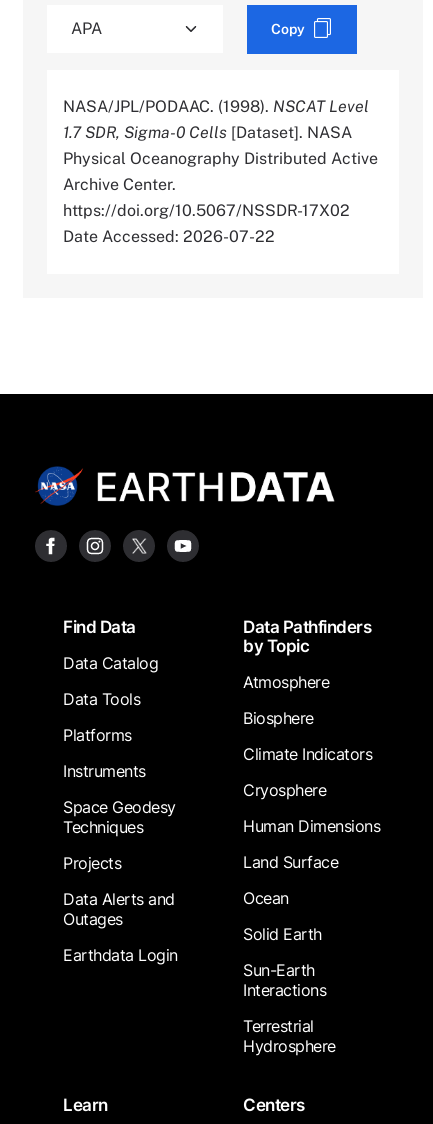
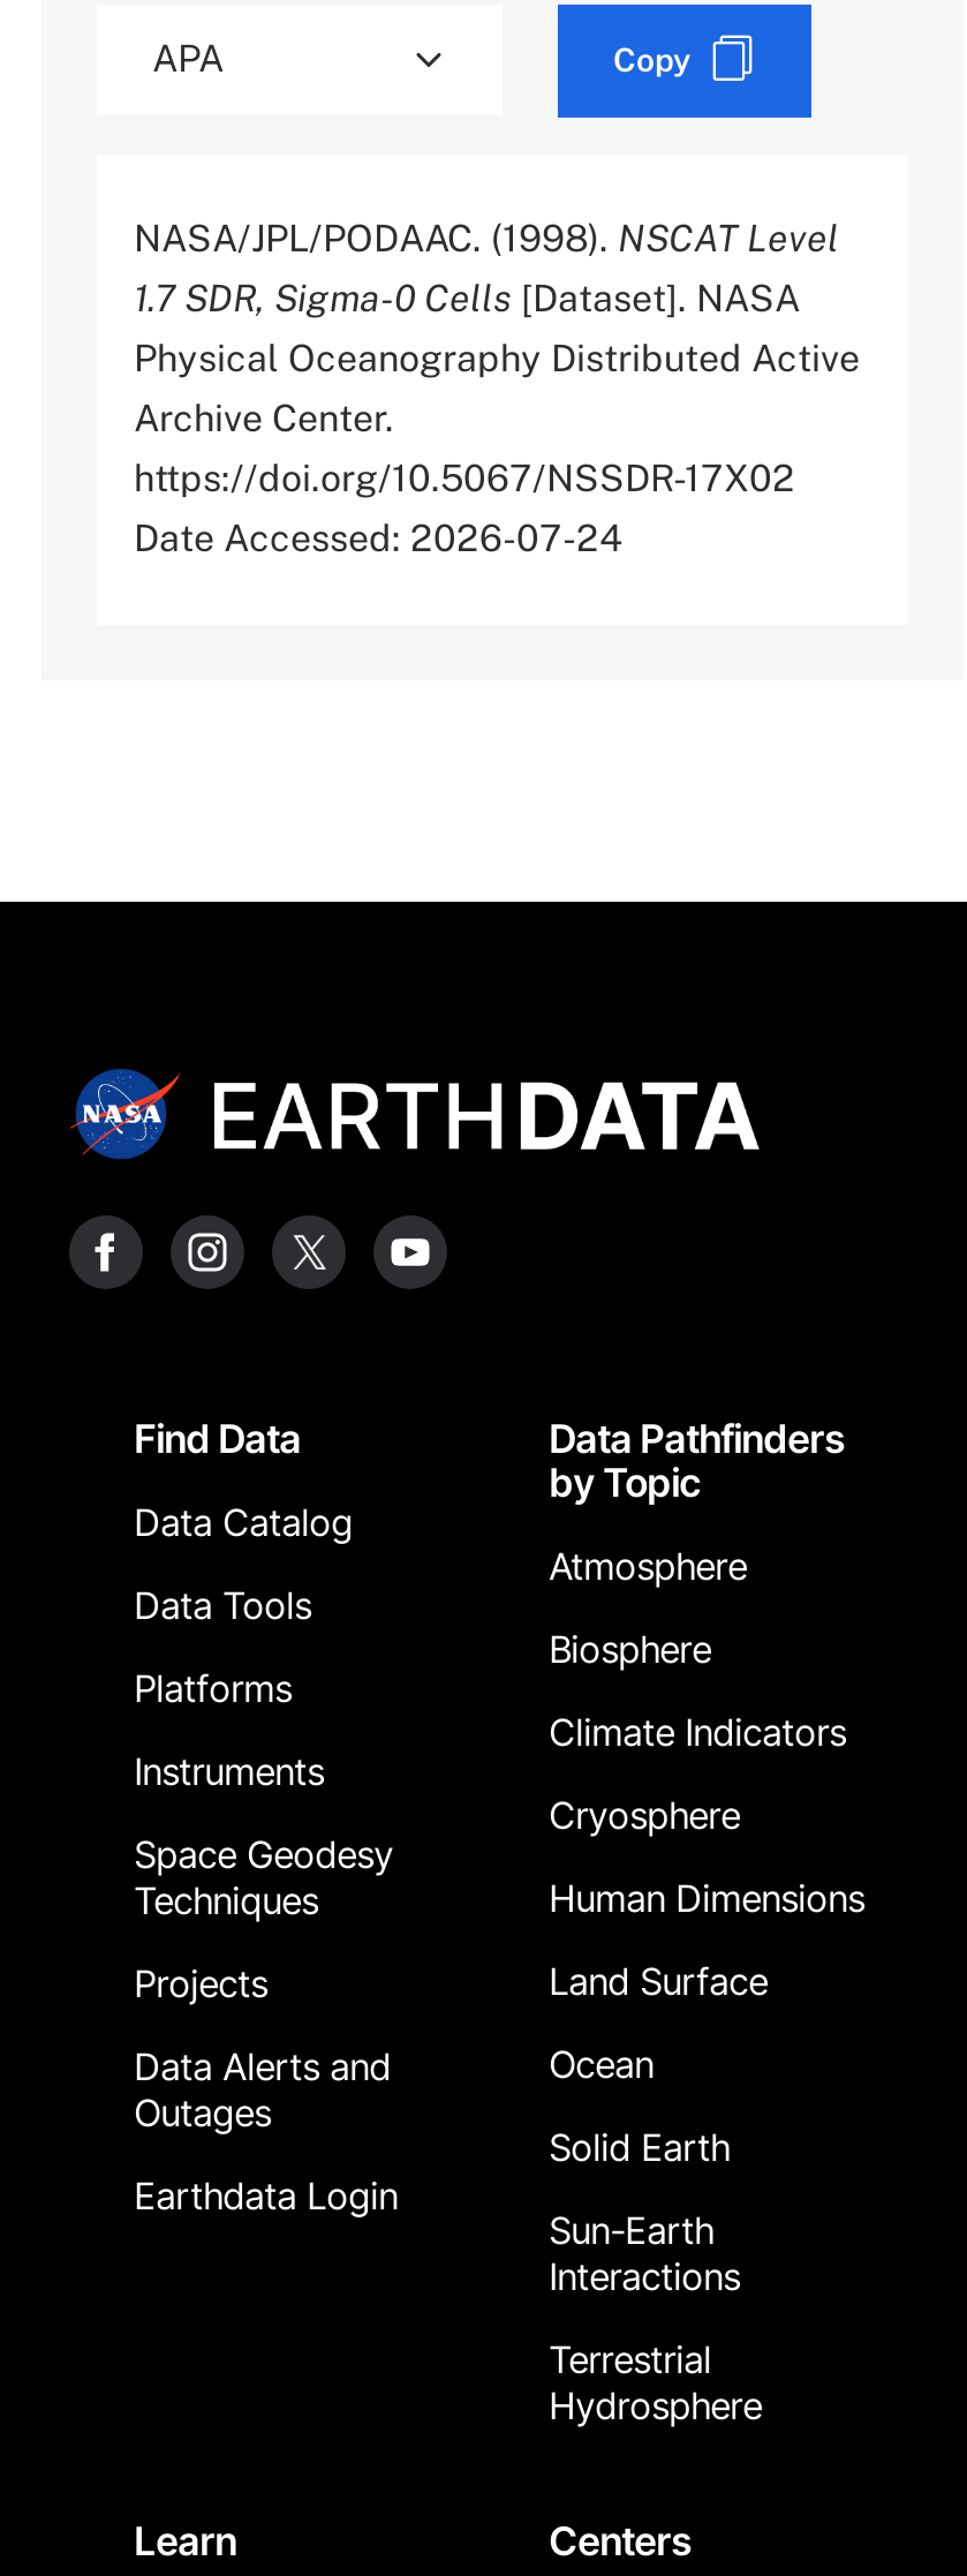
- Date Accessed: 2026-07-22
+ Date Accessed: 2026-07-24
